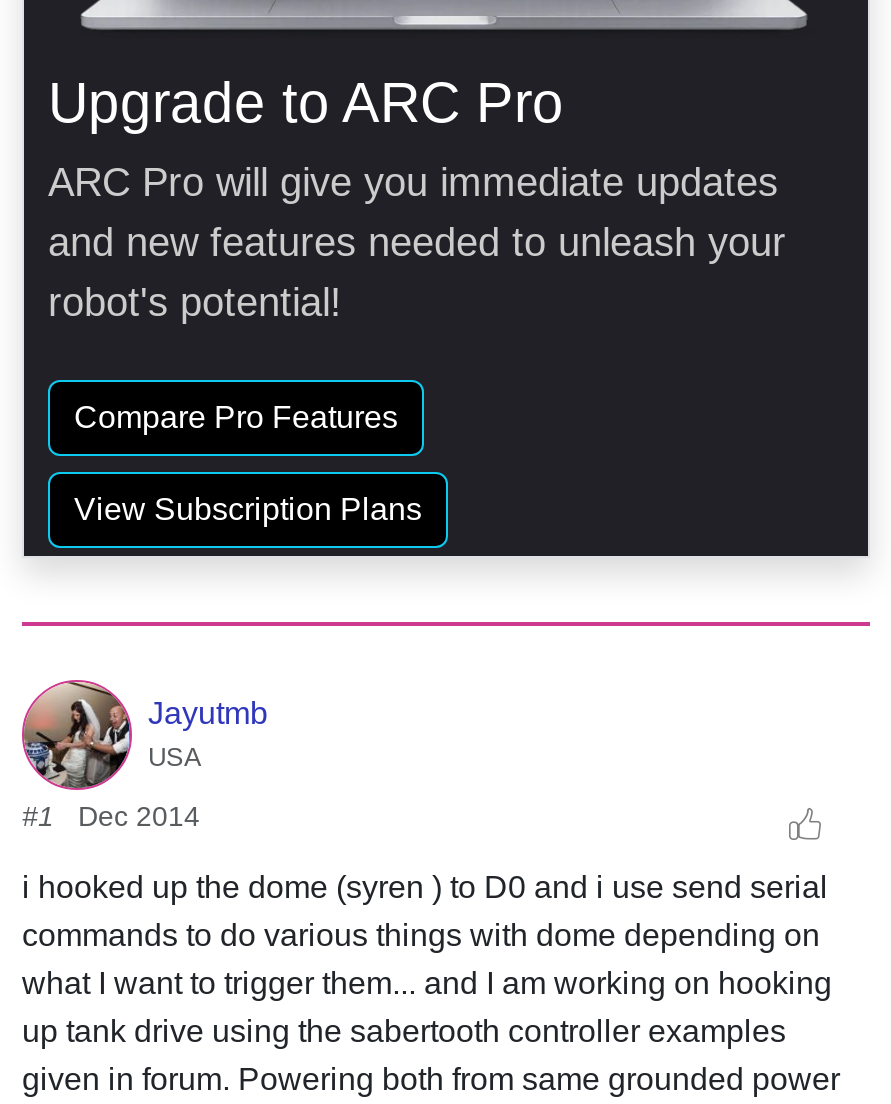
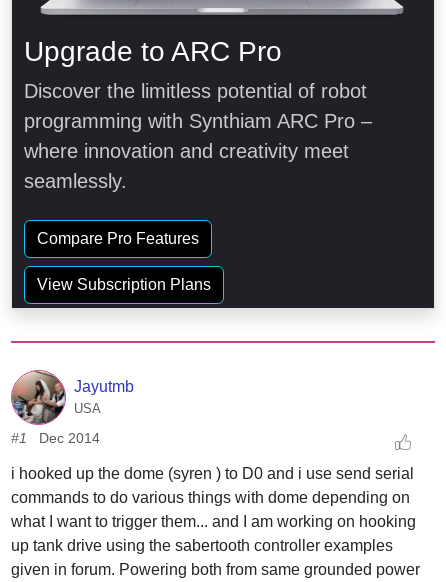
- ARC Pro will give you immediate updates
- and new features needed to unleash your
- robot's potential!
+ Discover the limitless potential of robot
+ programming with Synthiam ARC Pro –
+ where innovation and creativity meet
+ seamlessly.
